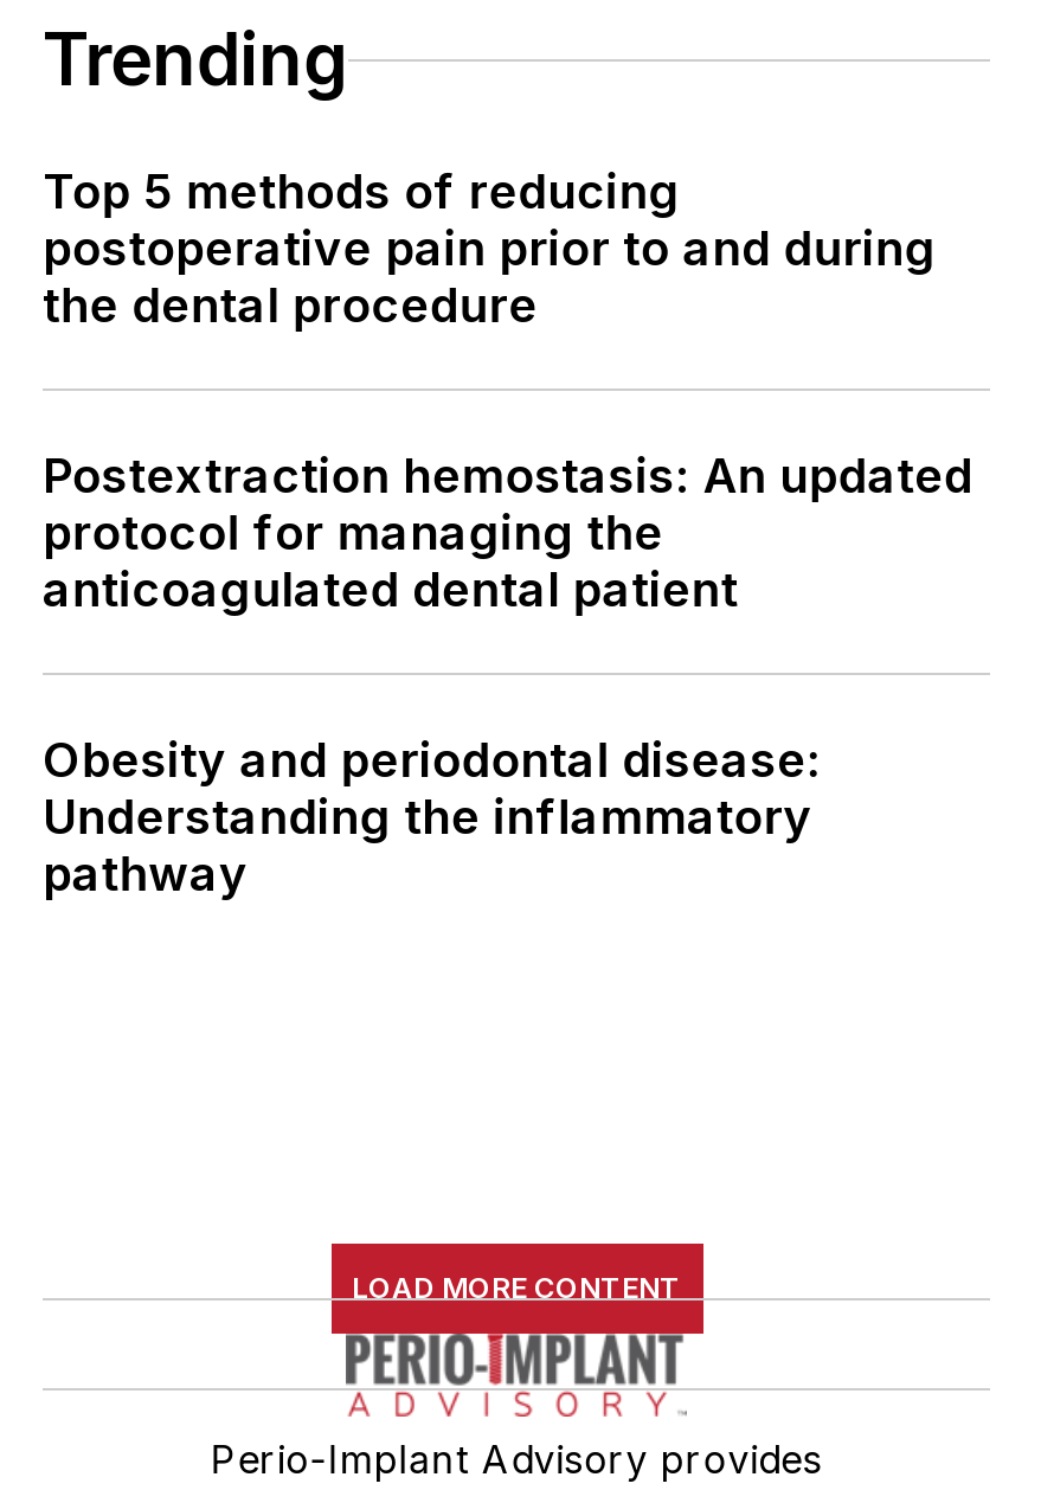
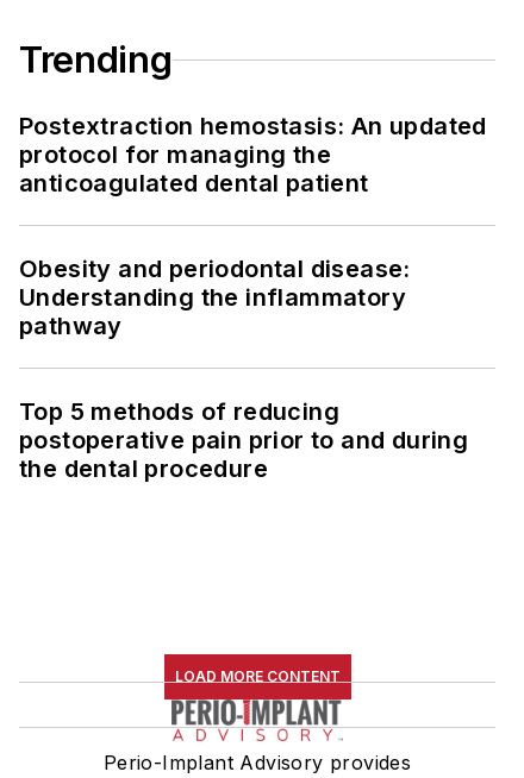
moved down: Top 5 methods of reducing | postoperative pain prior to and during | the dental procedure

moved up: Postextraction hemostasis: An updated | protocol for managing the | anticoagulated dental patient | Obesity and periodontal disease: | Understanding the inflammatory | pathway
